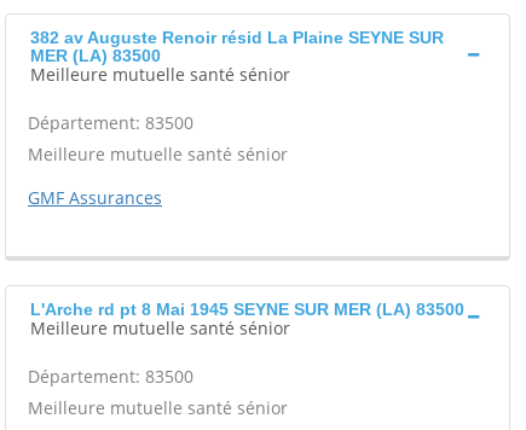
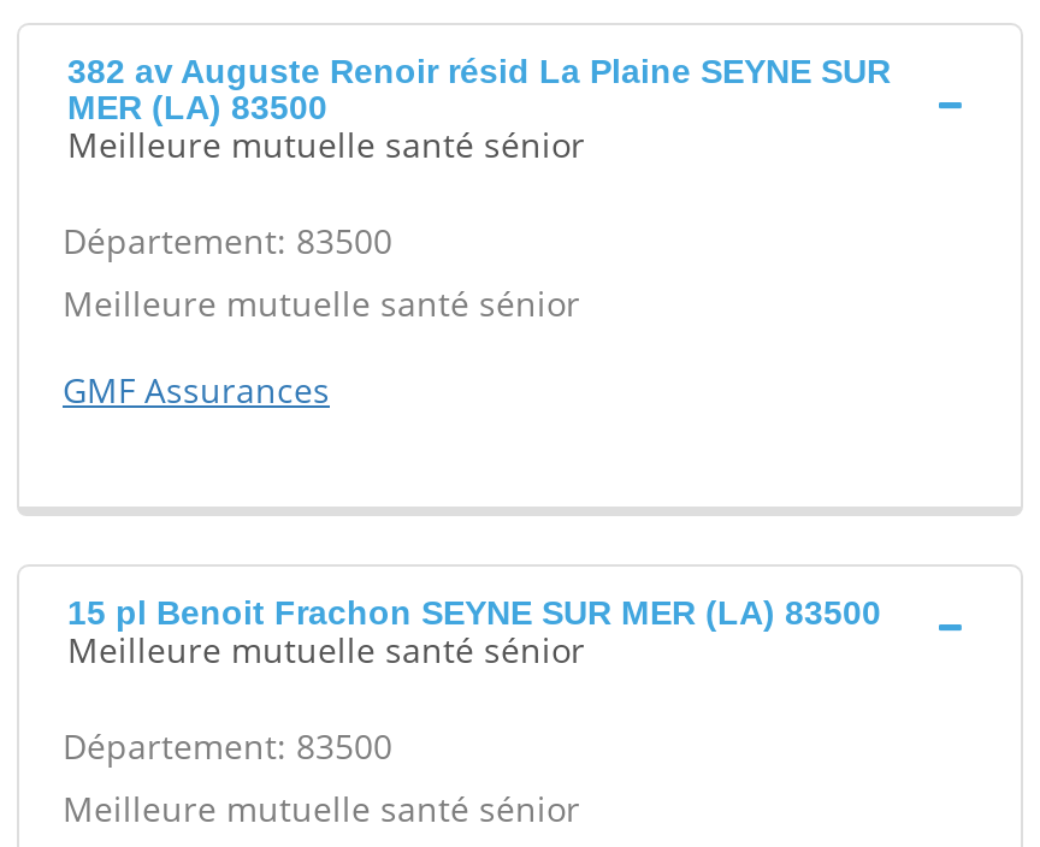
- L'Arche rd pt 8 Mai 1945 SEYNE SUR MER (LA) 83500
+ 15 pl Benoit Frachon SEYNE SUR MER (LA) 83500
